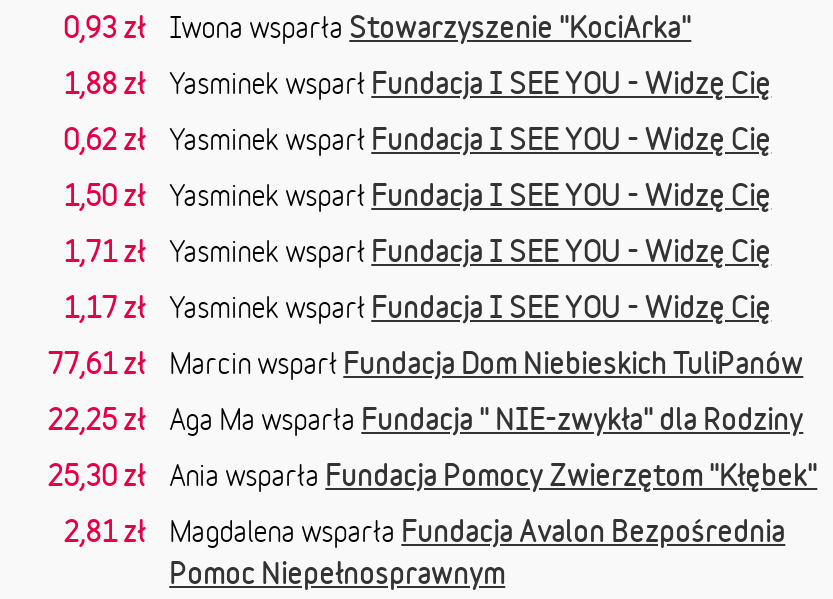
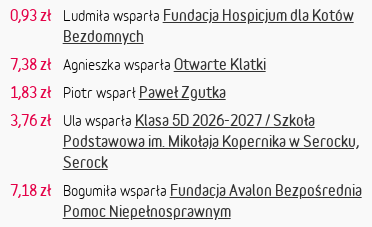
- Iwona wsparła Stowarzyszenie "KociArka"
- 1,88 zł
- Yasminek wsparł Fundacja I SEE YOU - Widzę Cię
- 0,62 zł
- Yasminek wsparł Fundacja I SEE YOU - Widzę Cię
- 1,50 zł
- Yasminek wsparł Fundacja I SEE YOU - Widzę Cię
- 1,71 zł
- Yasminek wsparł Fundacja I SEE YOU - Widzę Cię
- 1,17 zł
- Yasminek wsparł Fundacja I SEE YOU - Widzę Cię
- 77,61 zł
- Marcin wsparł Fundacja Dom Niebieskich TuliPanów
- 22,25 zł
- Aga Ma wsparła Fundacja " NIE-zwykła" dla Rodziny
- 25,30 zł
- Ania wsparła Fundacja Pomocy Zwierzętom "Kłębek"
- 2,81 zł
- Magdalena wsparła Fundacja Avalon Bezpośrednia
+ Ludmiła wsparła Fundacja Hospicjum dla Kotów
+ Bezdomnych
+ 7,38 zł
+ Agnieszka wsparła Otwarte Klatki
+ 1,83 zł
+ Piotr wsparł Paweł Zgutka
+ 3,76 zł
+ Ula wsparła Klasa 5D 2026-2027 / Szkoła
+ Podstawowa im. Mikołaja Kopernika w Serocku,
+ Serock
+ 7,18 zł
+ Bogumiła wsparła Fundacja Avalon Bezpośrednia
